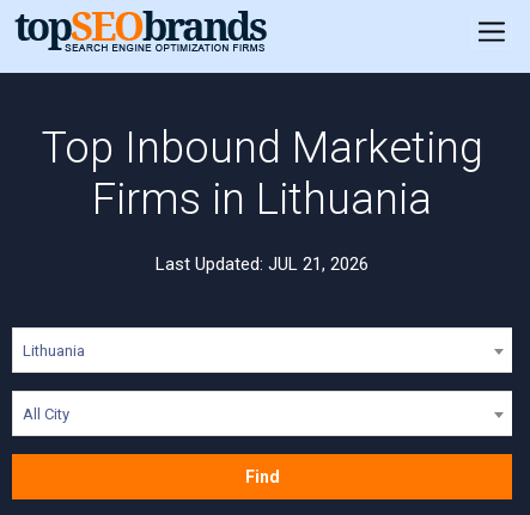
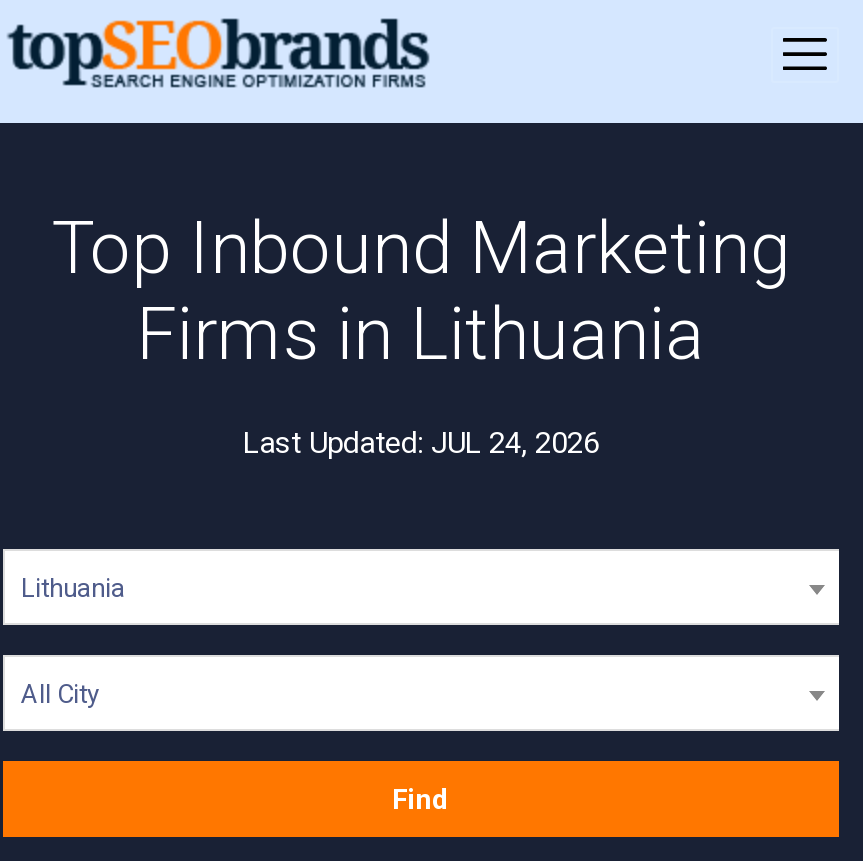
- Last Updated: JUL 21, 2026
+ Last Updated: JUL 24, 2026
